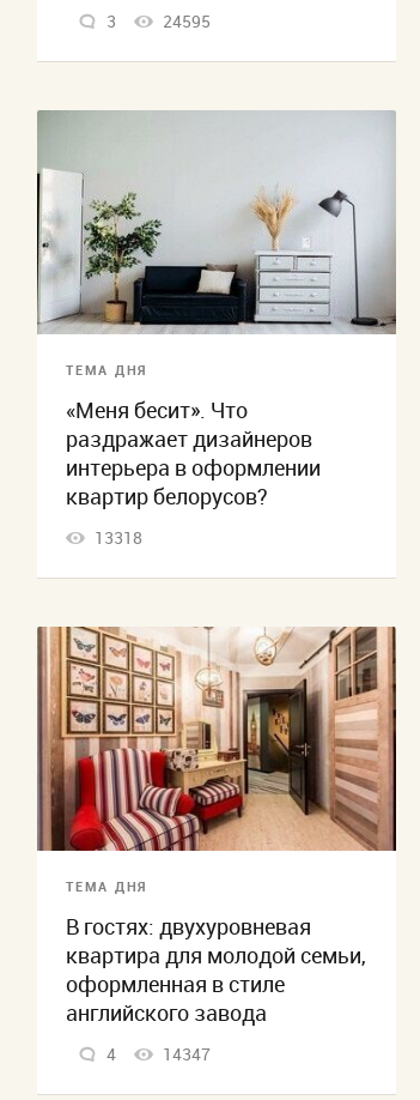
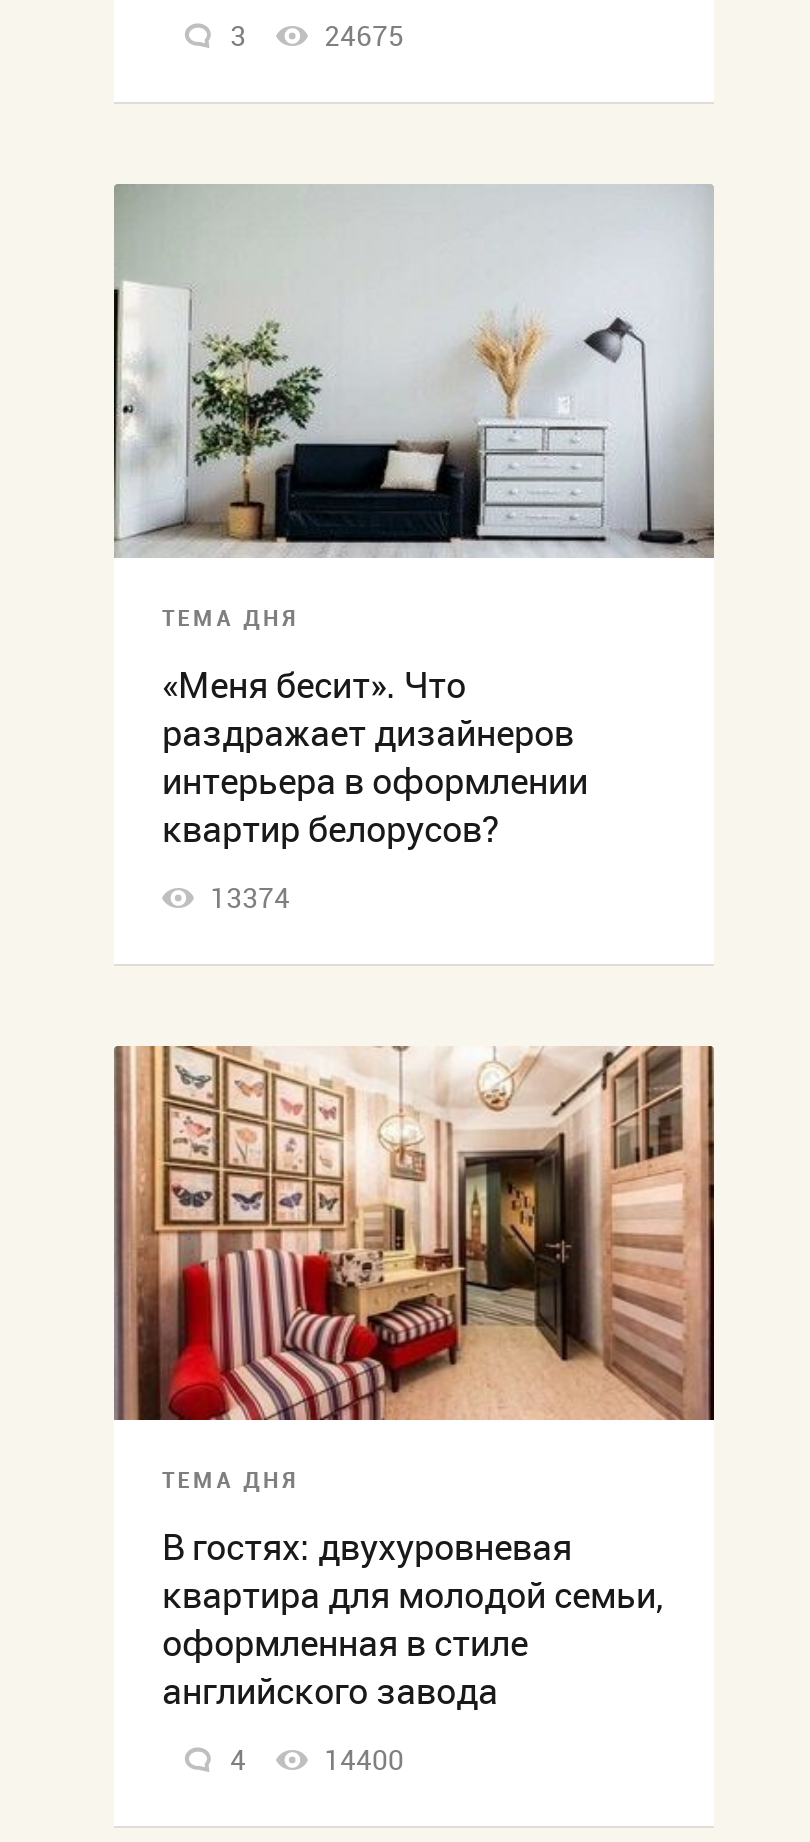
- 24595
+ 24675

- 13318
+ 13374

- 14347
+ 14400
